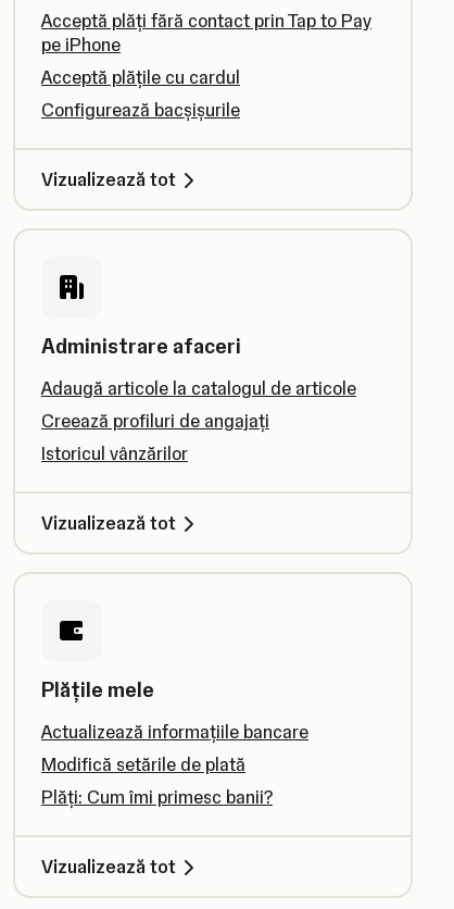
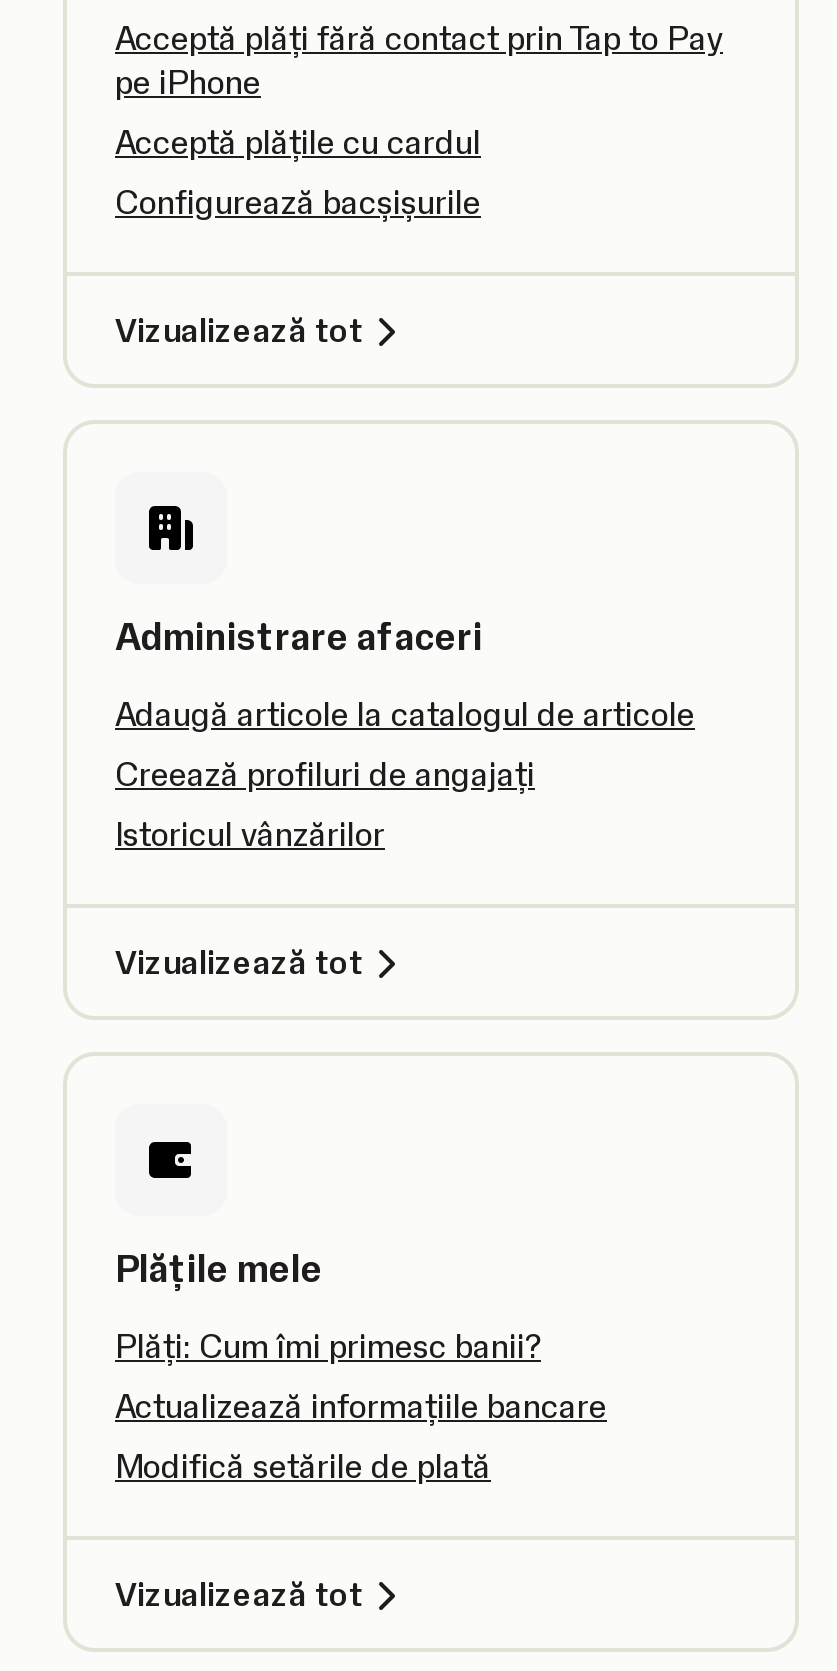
moved down: Actualizează informațiile bancare | Modifică setările de plată

moved up: Plăți: Cum îmi primesc banii?
